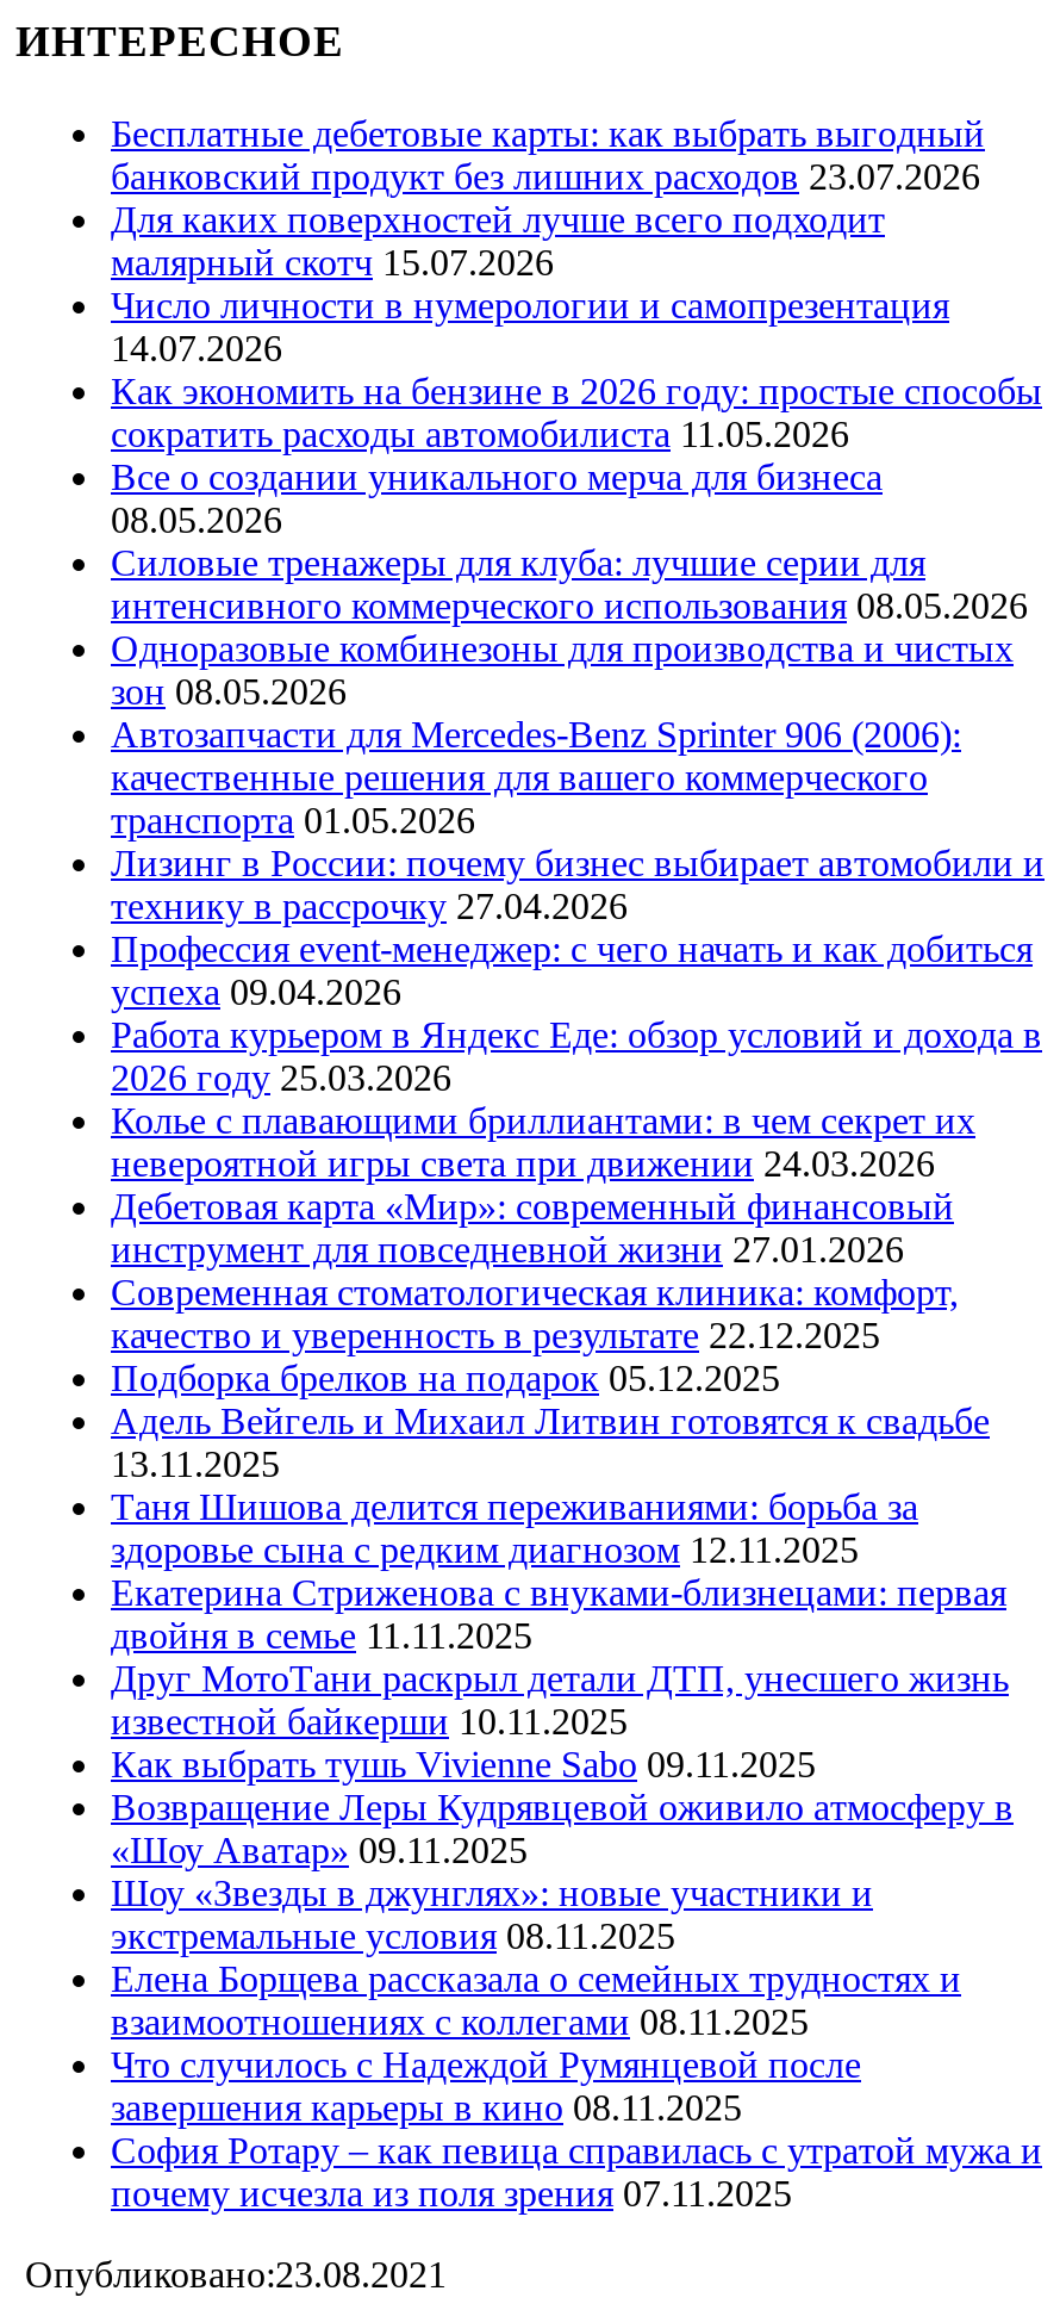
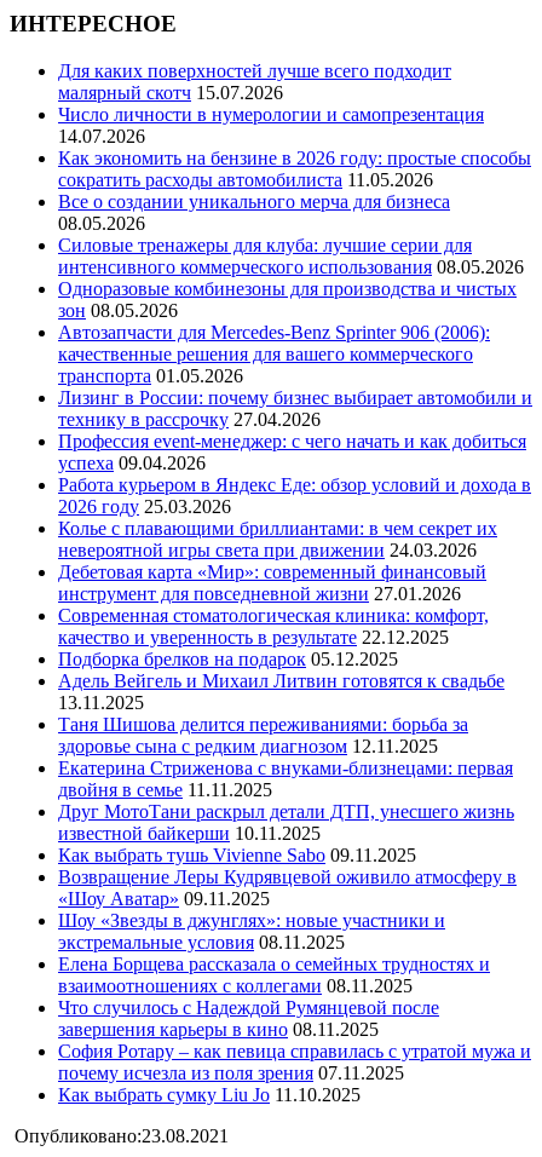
- Бесплатные дебетовые карты: как выбрать выгодный
- банковский продукт без лишних расходов 23.07.2026

moved up: Для каких поверхностей лучше всего подходит | малярный скотч 15.07.2026 | Число личности в нумерологии и самопрезентация | ... | София Ротару – как певица справилась с утратой мужа и | почему исчезла из поля зрения 07.11.2025

+ Как выбрать сумку Liu Jo 11.10.2025
